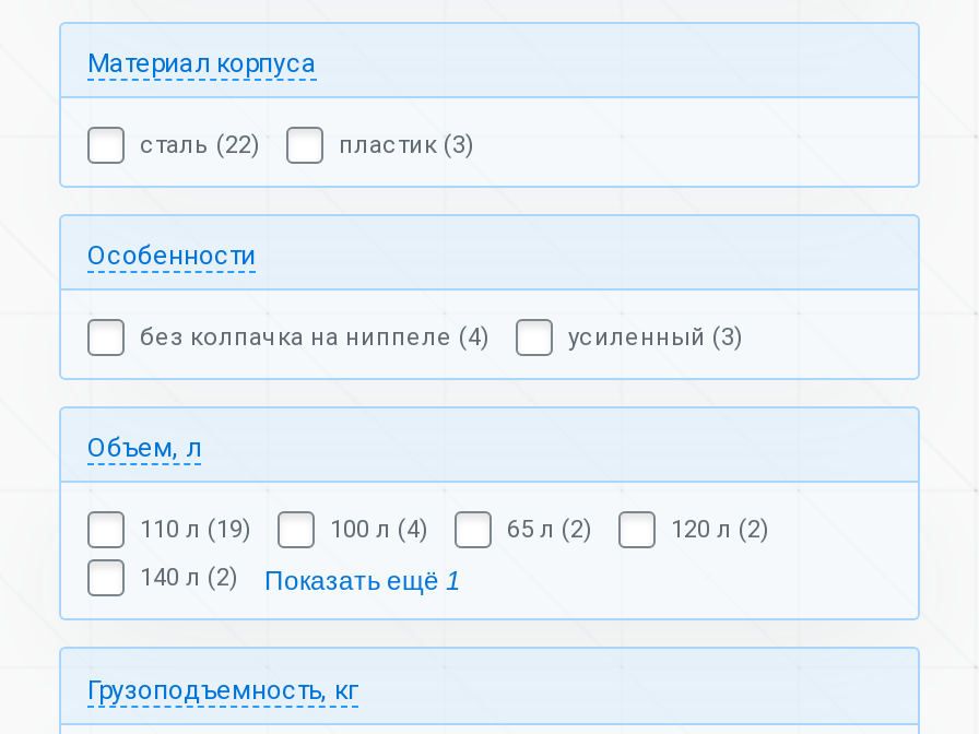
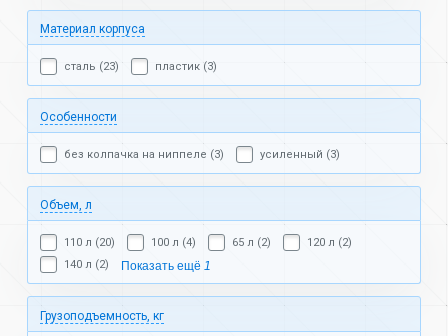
- сталь (22)
+ сталь (23)

- без колпачка на ниппеле (4)
+ без колпачка на ниппеле (3)

- 110 л (19)
+ 110 л (20)
